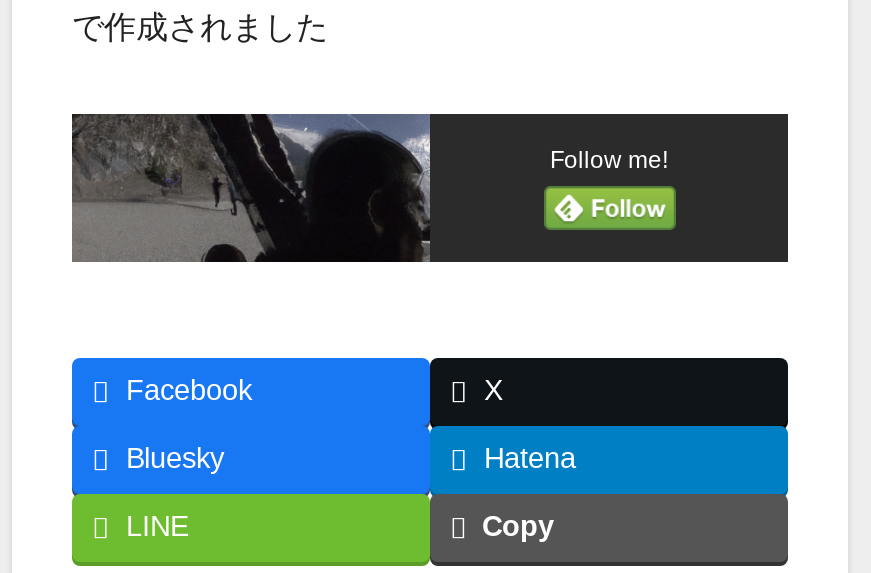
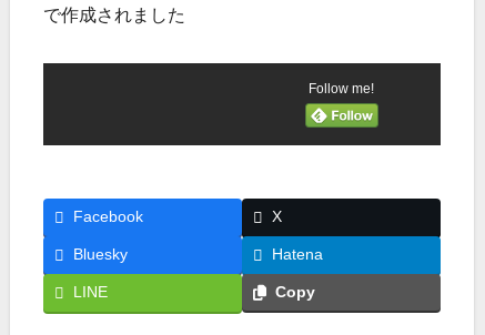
- [image]
